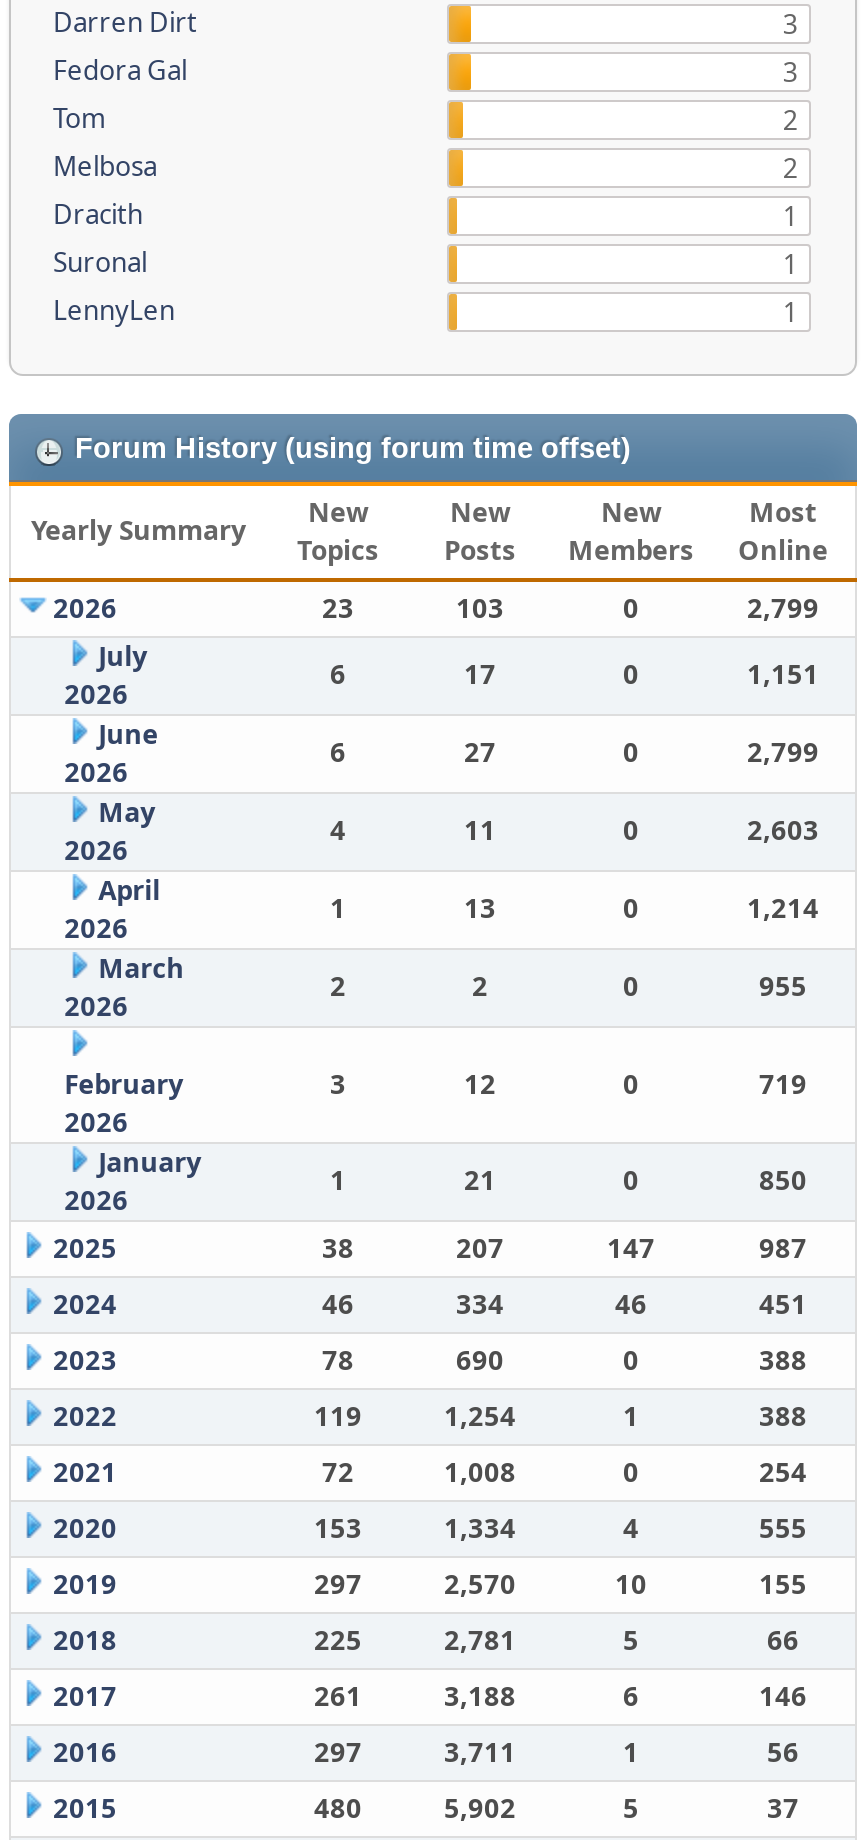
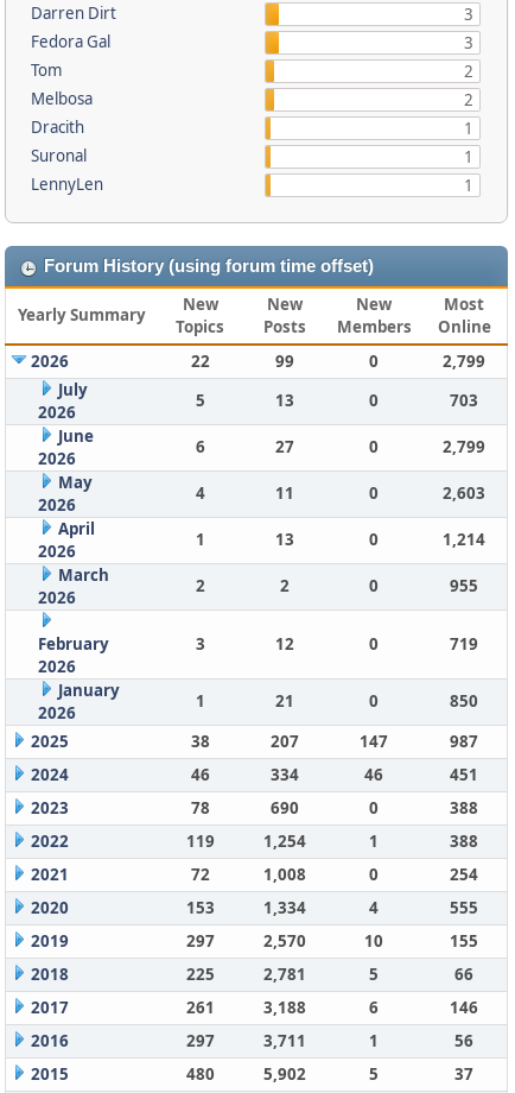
- 23
+ 22

- 103
+ 99

- 6
+ 5

- 17
+ 13

- 1,151
+ 703
